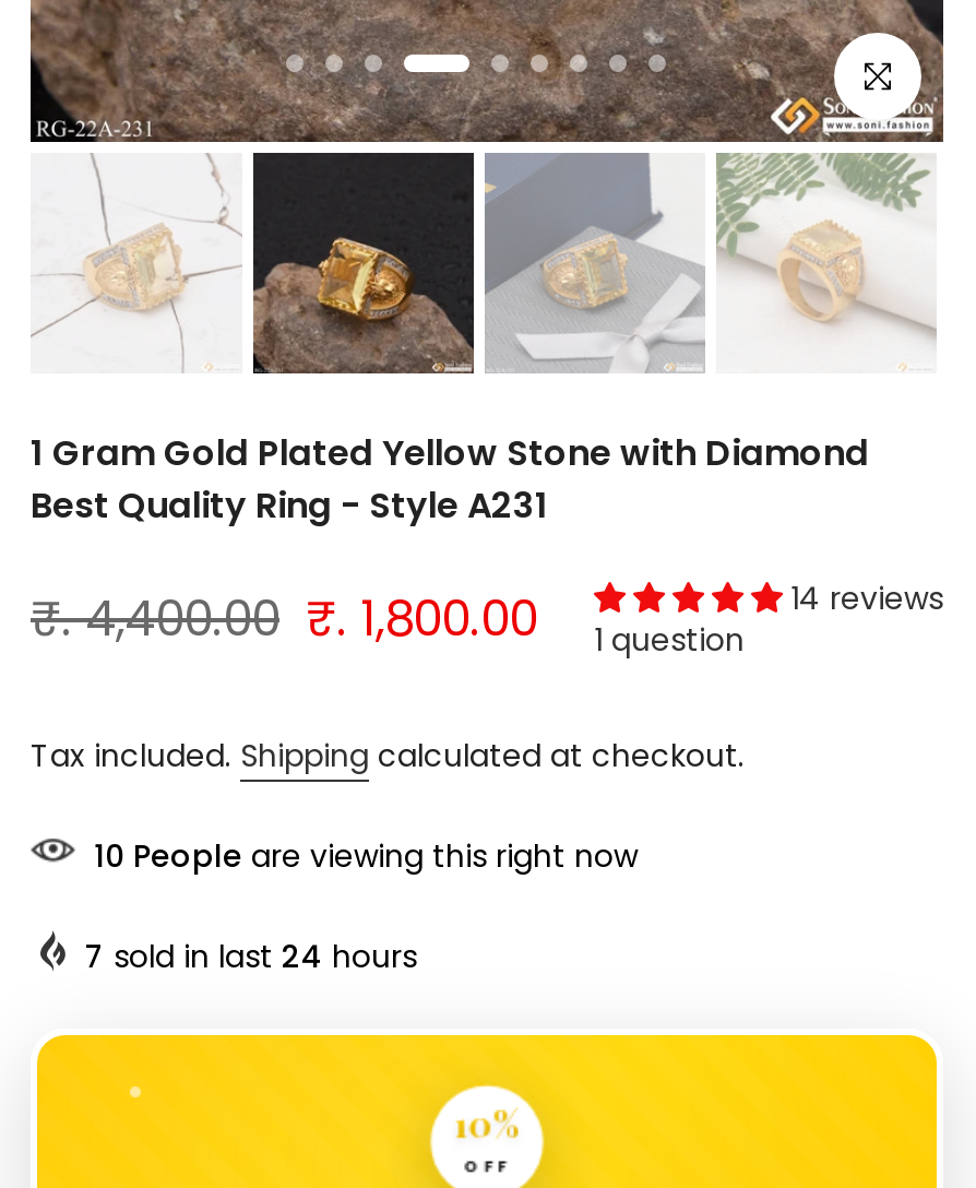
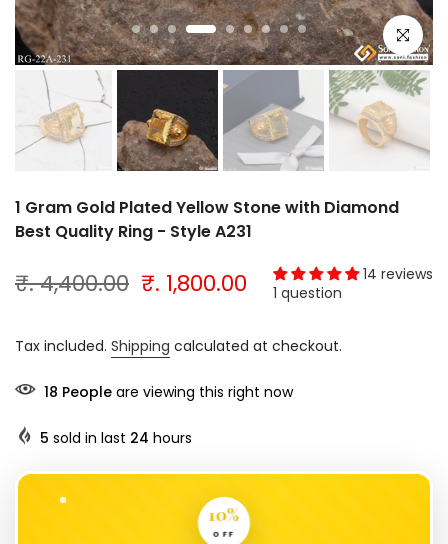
- 10 People are viewing this right now
+ 18 People are viewing this right now

- 7 sold in last 24 hours
+ 5 sold in last 24 hours
